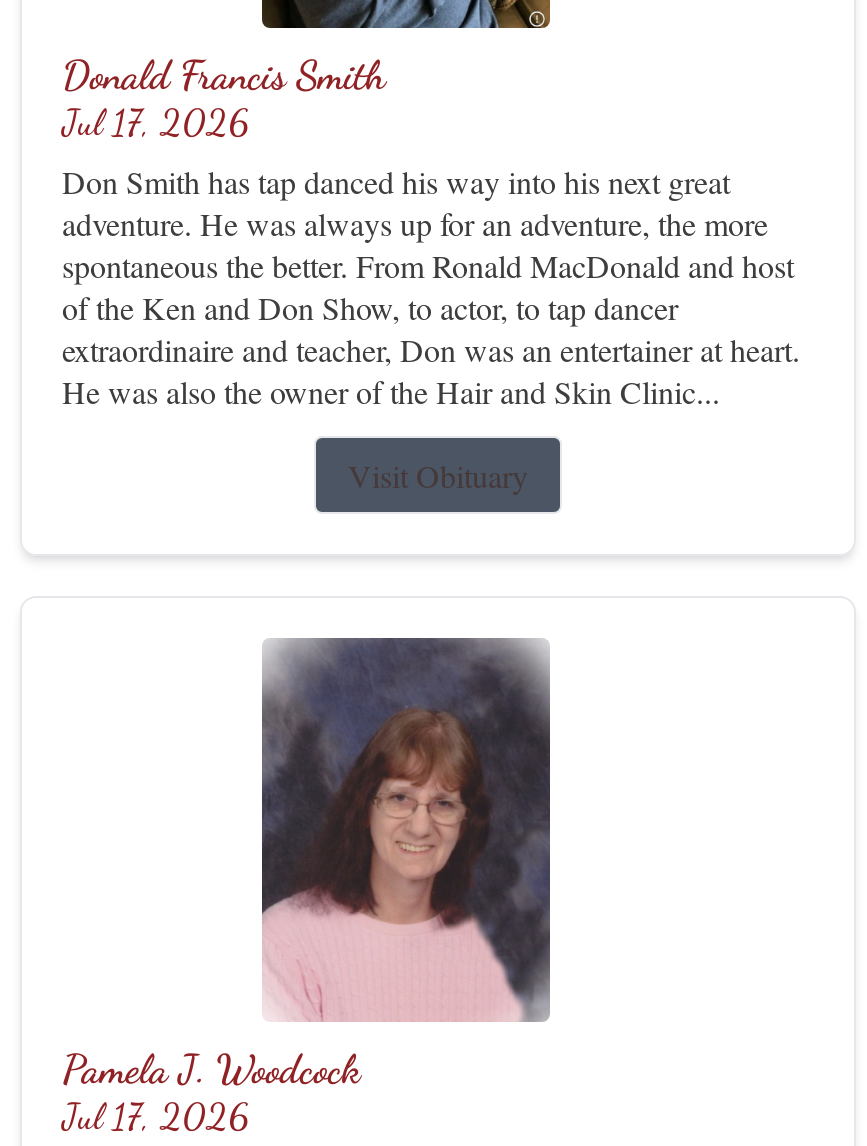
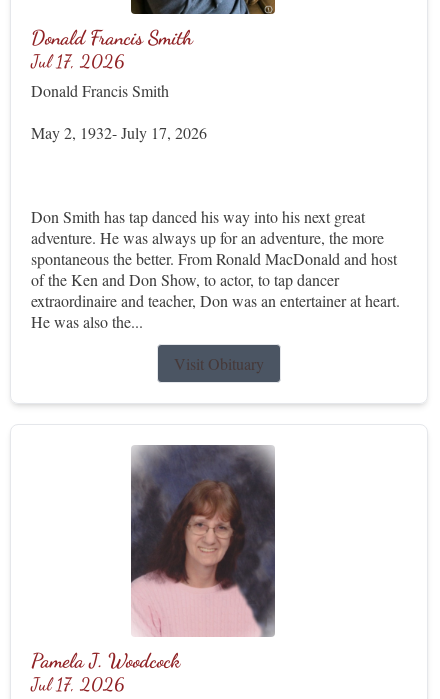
+ Donald Francis Smith
+ May 2, 1932- July 17, 2026

- He was also the owner of the Hair and Skin Clinic...
+ He was also the...
